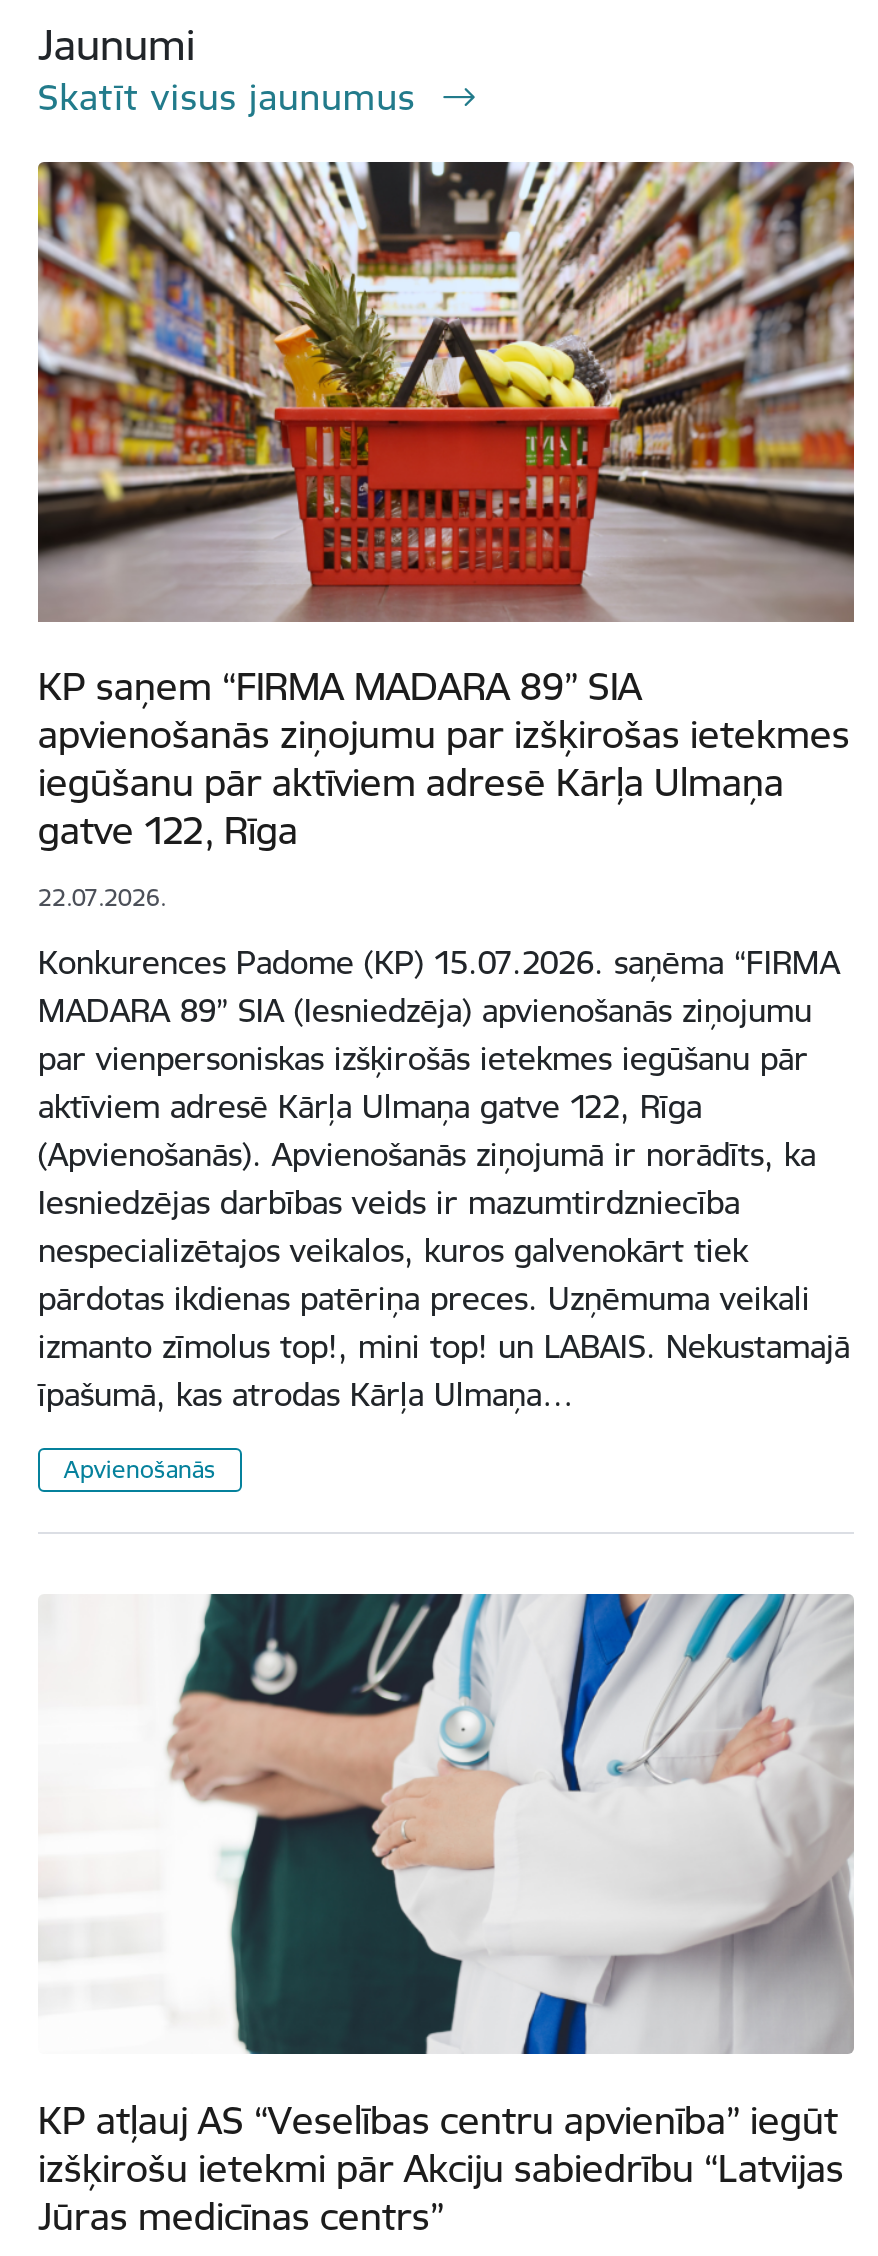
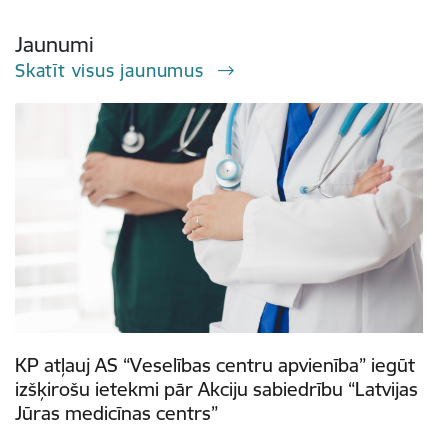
- [image]
- KP saņem “FIRMA MADARA 89” SIA
- apvienošanās ziņojumu par izšķirošas ietekmes
- iegūšanu pār aktīviem adresē Kārļa Ulmaņa
- gatve 122, Rīga
- 22.07.2026.
- Konkurences Padome (KP) 15.07.2026. saņēma “FIRMA
- MADARA 89” SIA (Iesniedzēja) apvienošanās ziņojumu
- par vienpersoniskas izšķirošās ietekmes iegūšanu pār
- aktīviem adresē Kārļa Ulmaņa gatve 122, Rīga
- (Apvienošanās). Apvienošanās ziņojumā ir norādīts, ka
- Iesniedzējas darbības veids ir mazumtirdzniecība
- nespecializētajos veikalos, kuros galvenokārt tiek
- pārdotas ikdienas patēriņa preces. Uzņēmuma veikali
- izmanto zīmolus top!, mini top! un LABAIS. Nekustamajā
- īpašumā, kas atrodas Kārļa Ulmaņa…
- Apvienošanās
